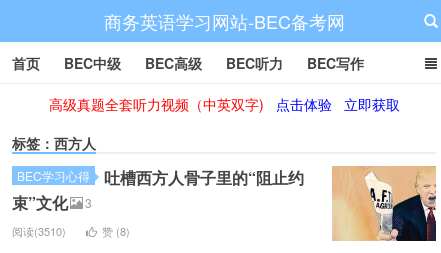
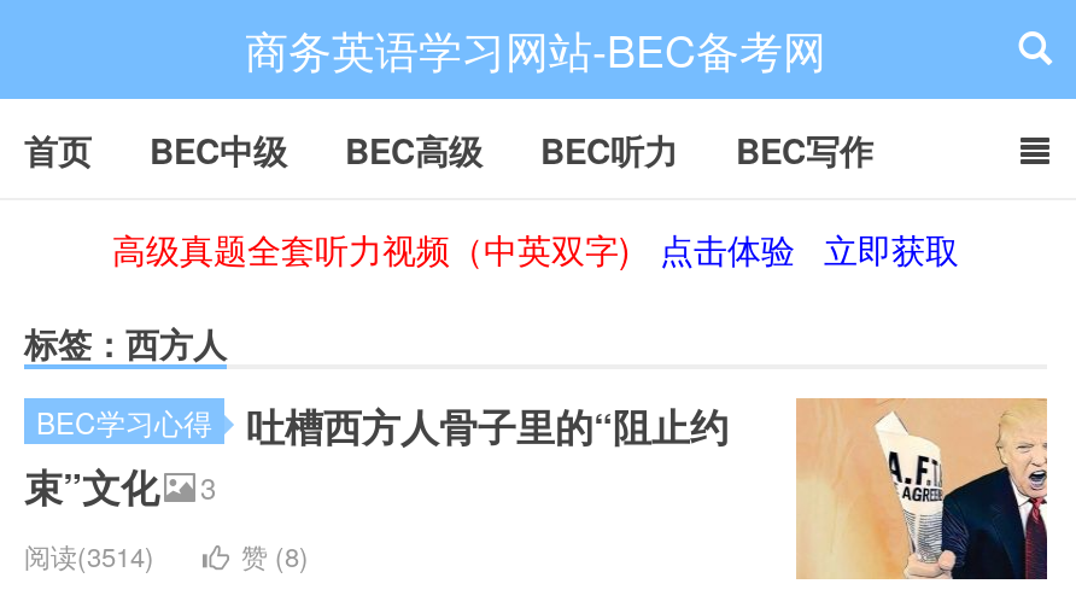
- 阅读(3510)
+ 阅读(3514)
